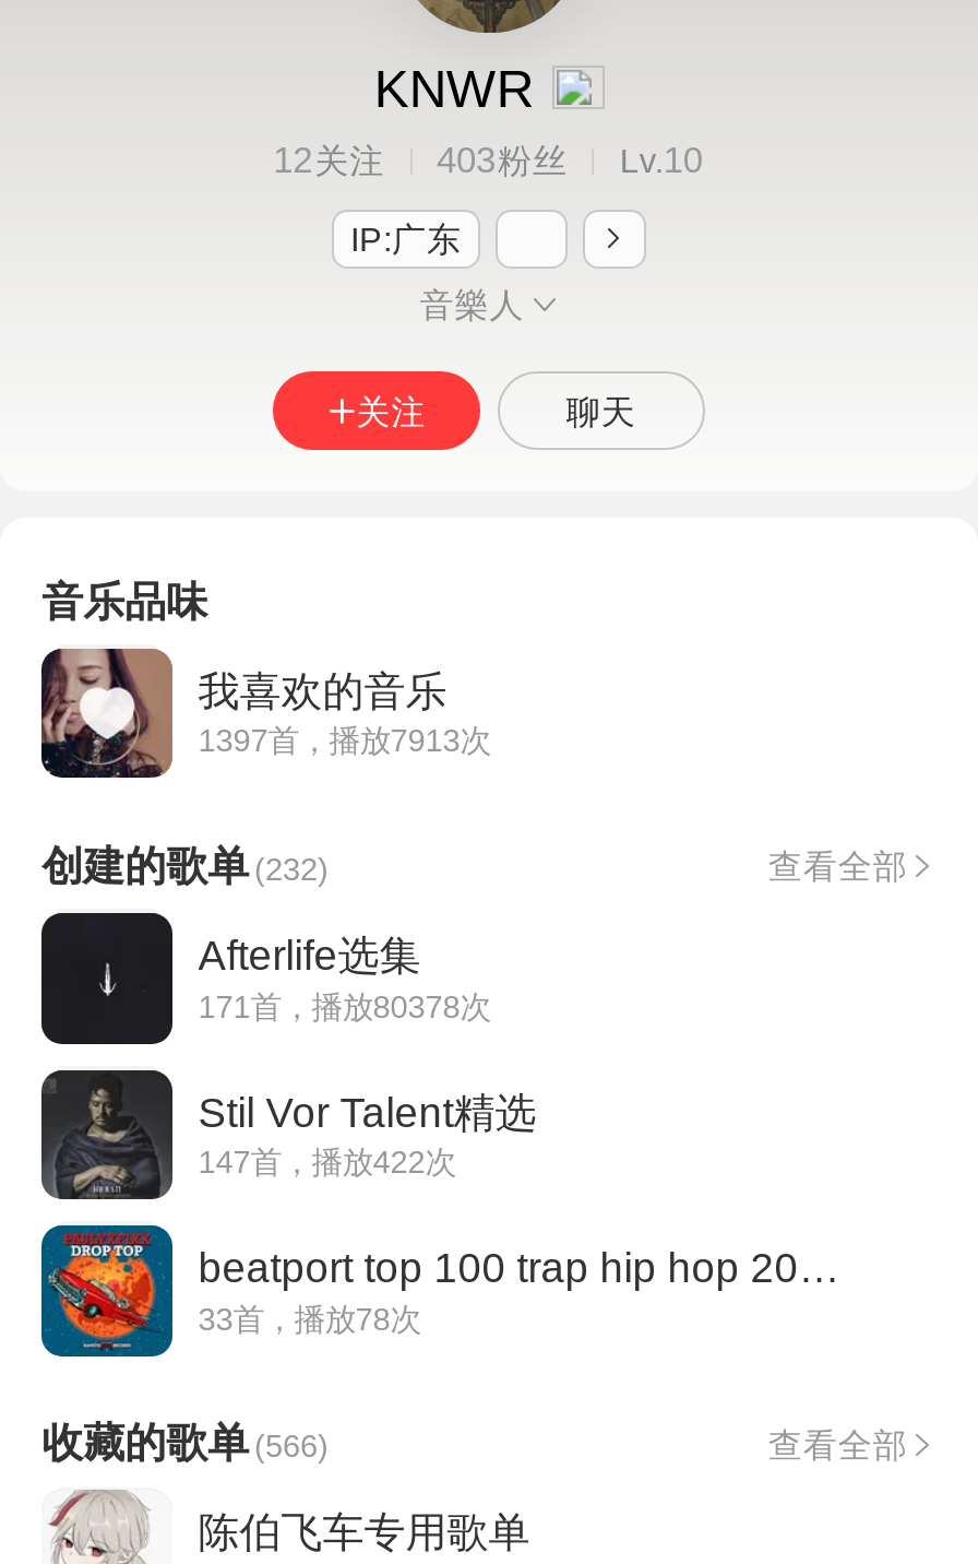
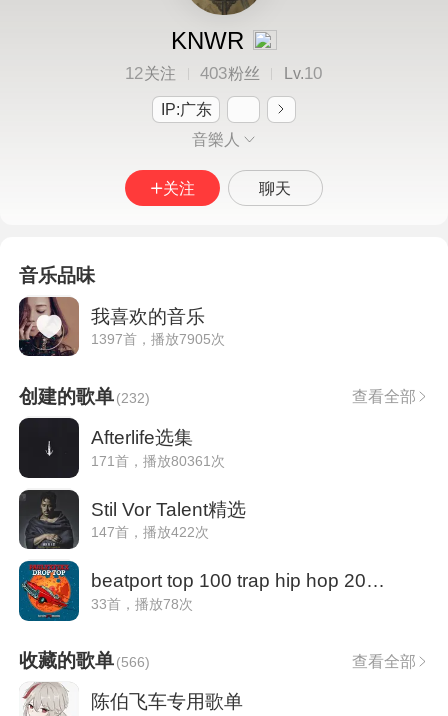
- 1397首，播放7913次
+ 1397首，播放7905次

- 171首，播放80378次
+ 171首，播放80361次
